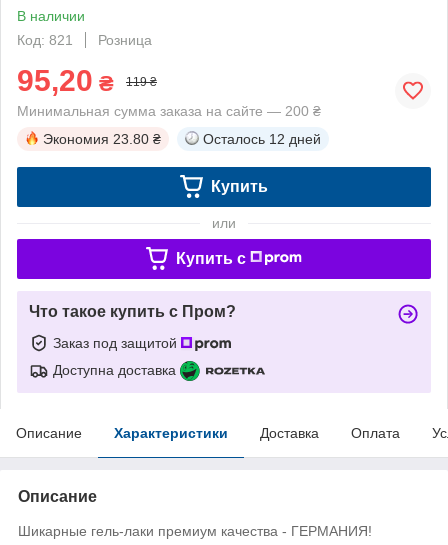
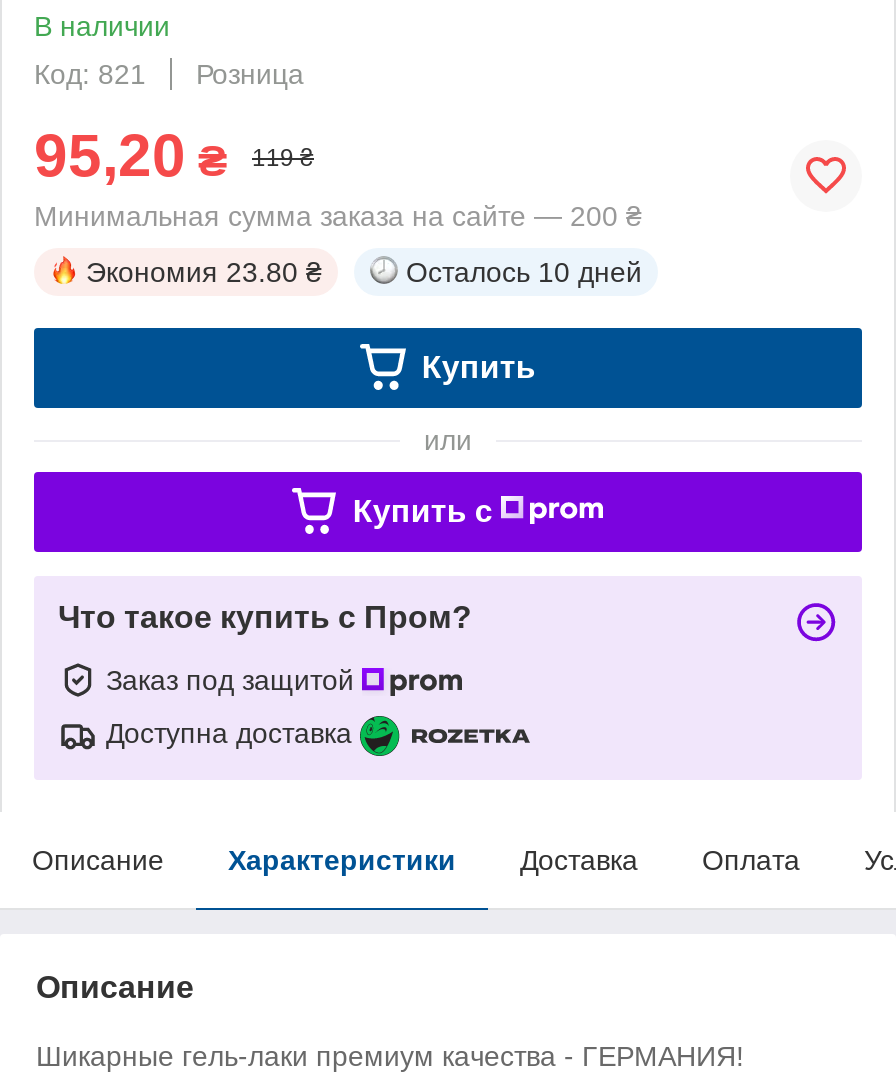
- Осталось 12 дней
+ Осталось 10 дней
